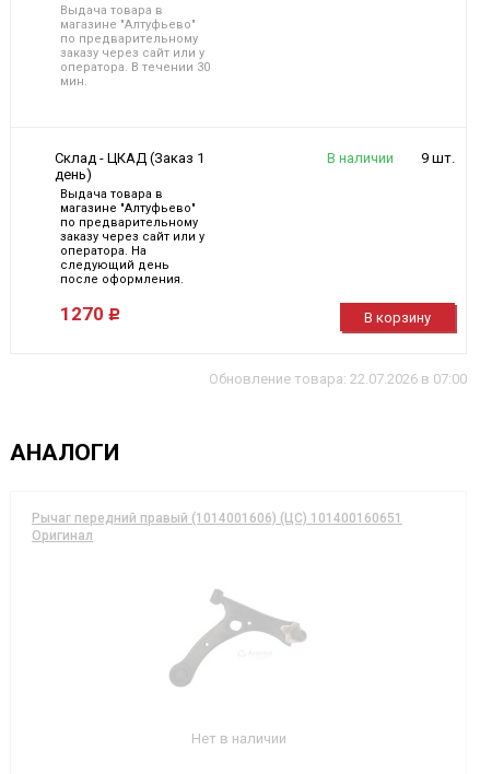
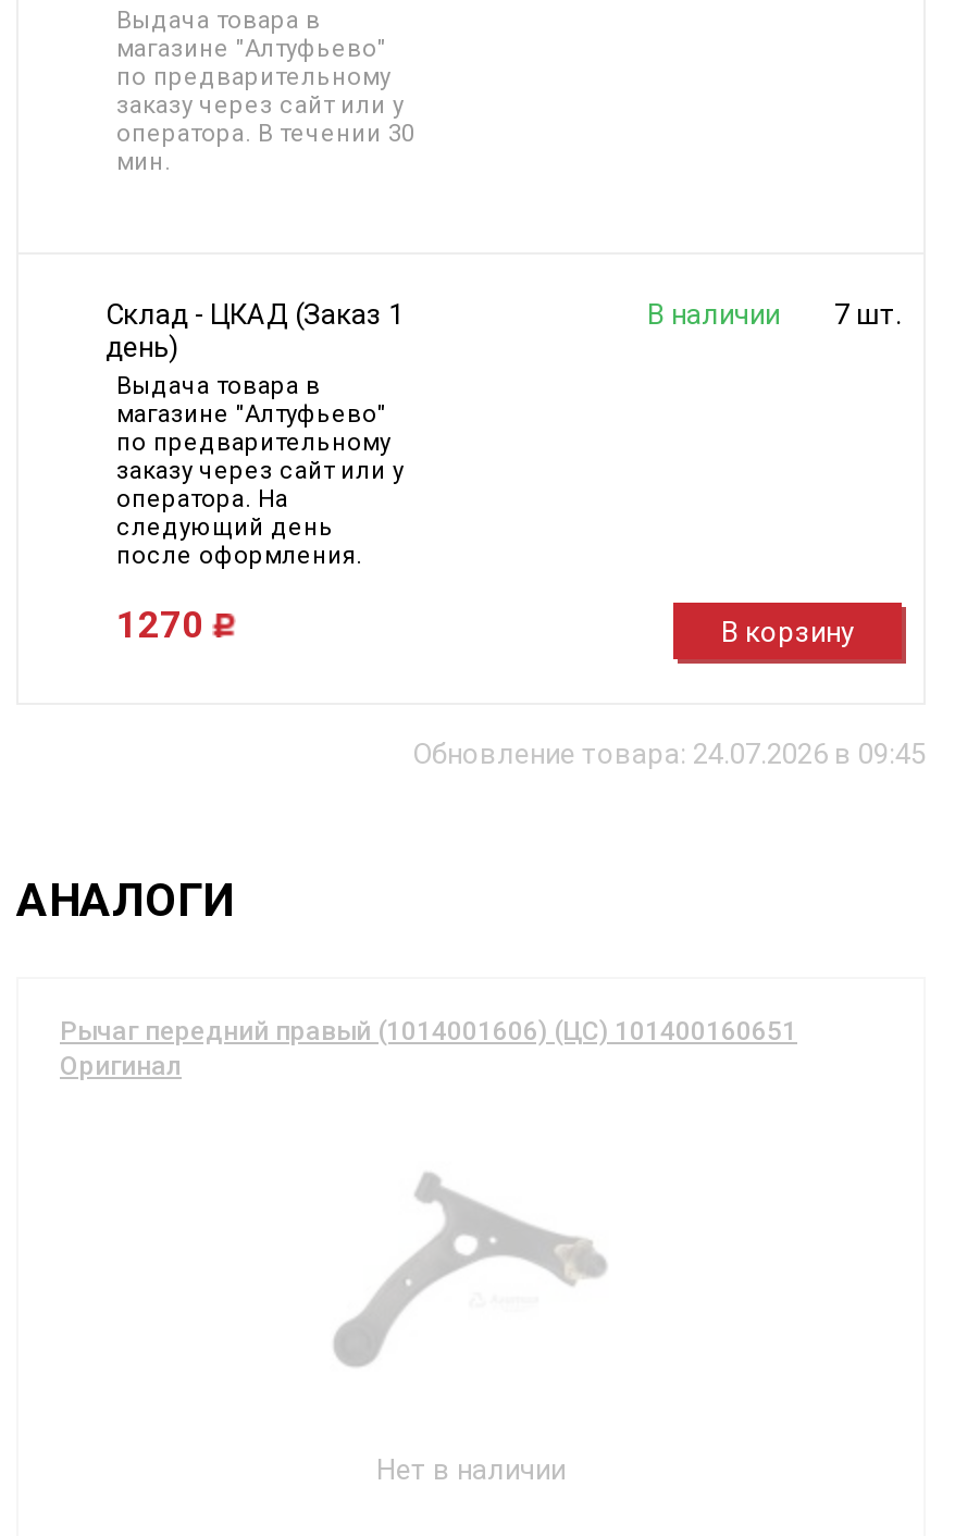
- В наличии 9 шт.
+ В наличии 7 шт.

- Обновление товара: 22.07.2026 в 07:00
+ Обновление товара: 24.07.2026 в 09:45
